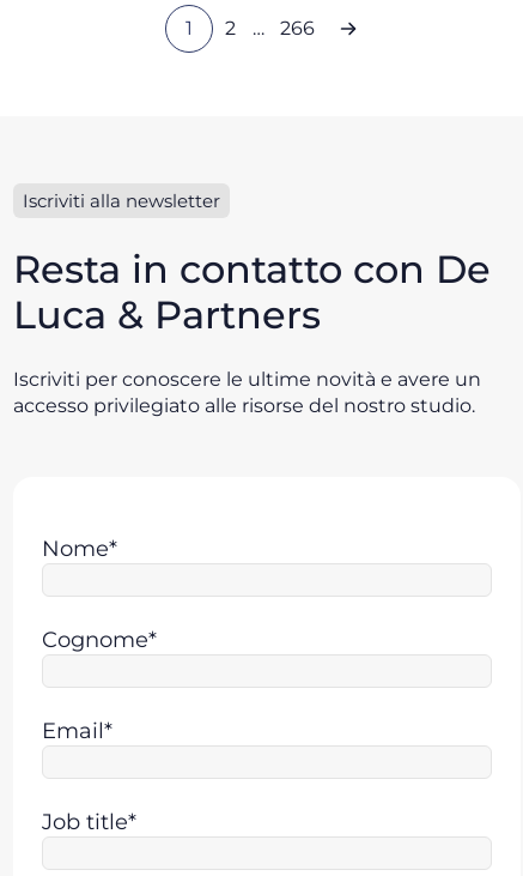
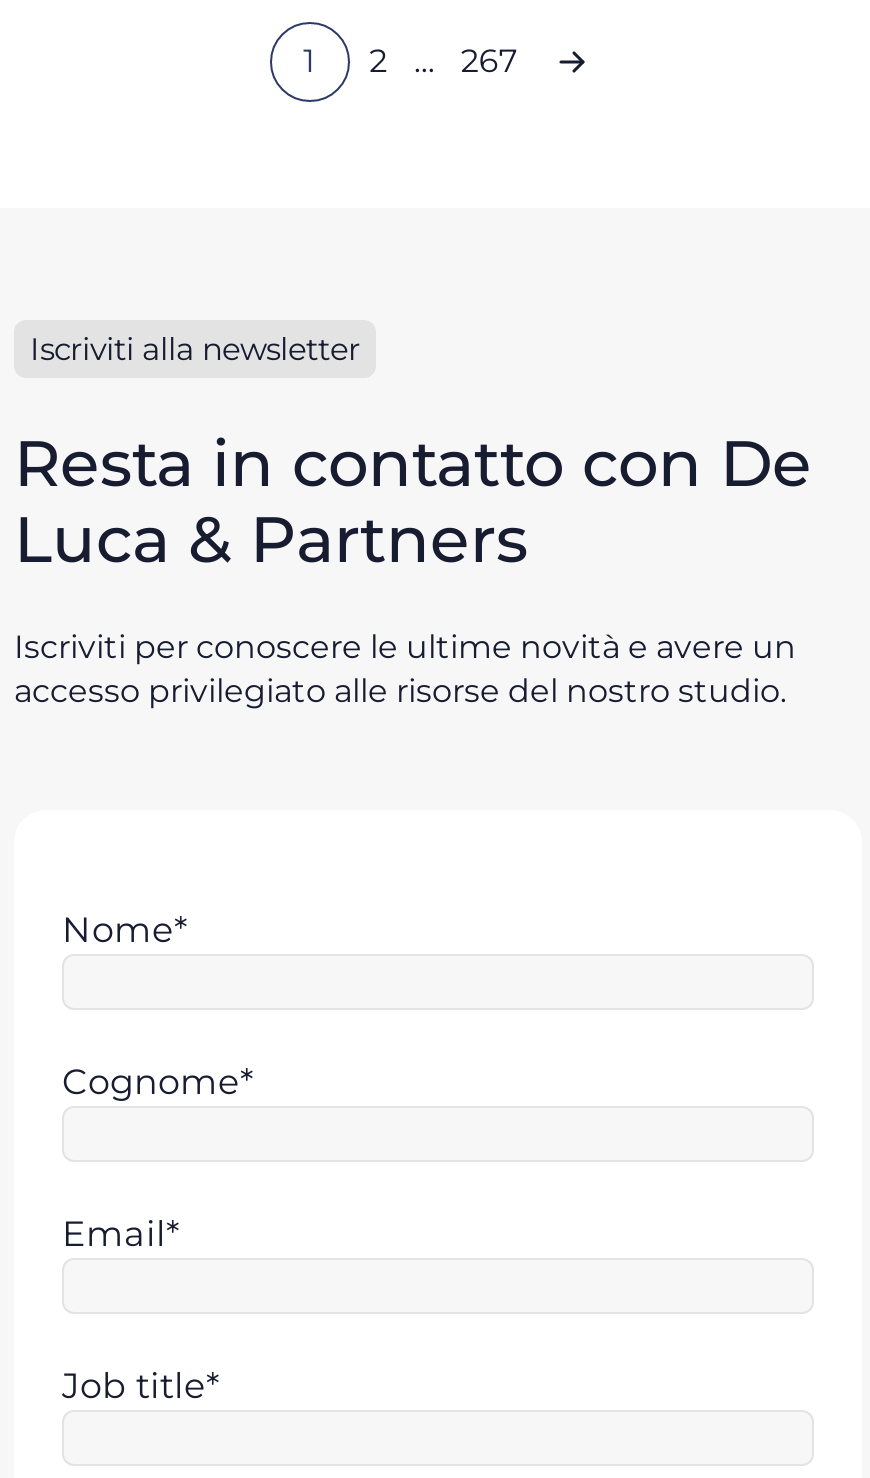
- 266
+ 267
